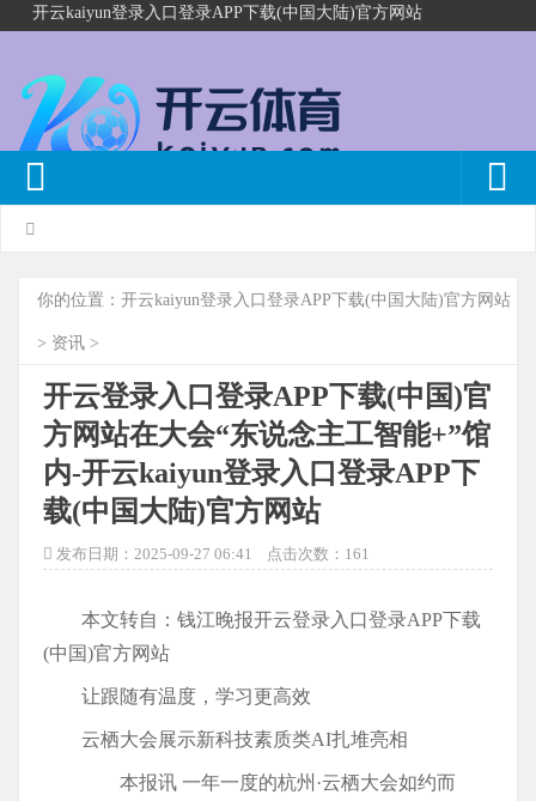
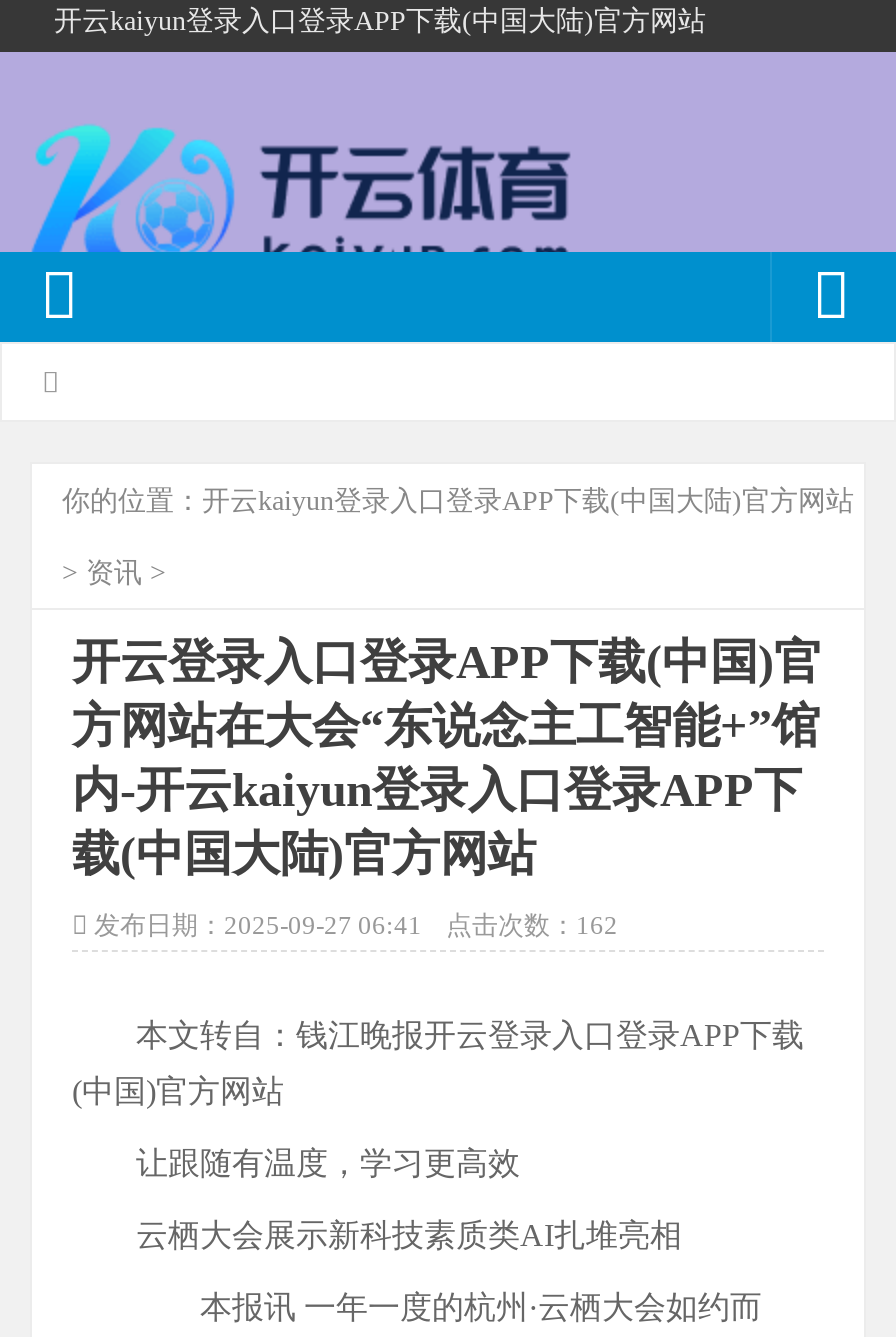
- 发布日期：2025-09-27 06:41 点击次数：161
+ 发布日期：2025-09-27 06:41 点击次数：162
